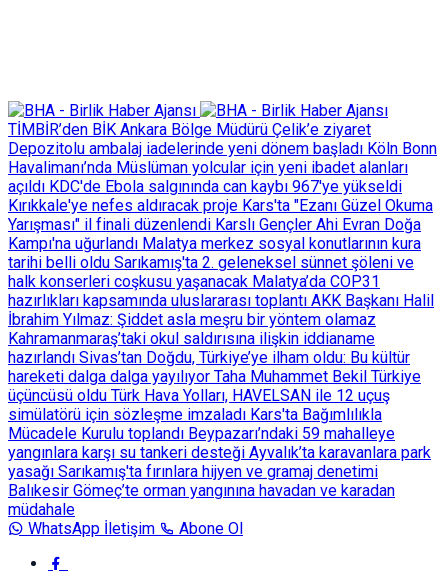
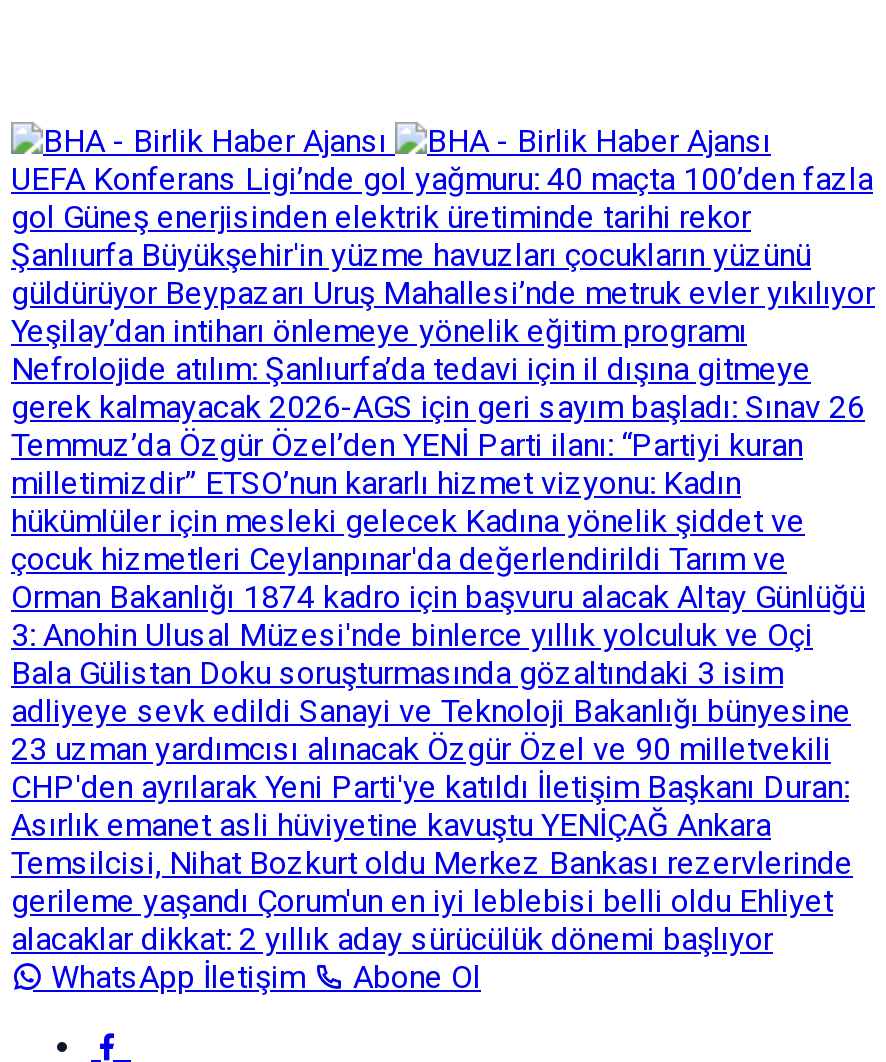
- TİMBİR’den BİK Ankara Bölge Müdürü Çelik’e ziyaret
- Depozitolu ambalaj iadelerinde yeni dönem başladı Köln Bonn
- Havalimanı’nda Müslüman yolcular için yeni ibadet alanları
- açıldı KDC'de Ebola salgınında can kaybı 967'ye yükseldi
- Kırıkkale'ye nefes aldıracak proje Kars'ta "Ezanı Güzel Okuma
- Yarışması" il finali düzenlendi Karslı Gençler Ahi Evran Doğa
- Kampı'na uğurlandı Malatya merkez sosyal konutlarının kura
- tarihi belli oldu Sarıkamış'ta 2. geleneksel sünnet şöleni ve
- halk konserleri coşkusu yaşanacak Malatya’da COP31
- hazırlıkları kapsamında uluslararası toplantı AKK Başkanı Halil
- İbrahim Yılmaz: Şiddet asla meşru bir yöntem olamaz
- Kahramanmaraş’taki okul saldırısına ilişkin iddianame
- hazırlandı Sivas’tan Doğdu, Türkiye’ye ilham oldu: Bu kültür
- hareketi dalga dalga yayılıyor Taha Muhammet Bekil Türkiye
- üçüncüsü oldu Türk Hava Yolları, HAVELSAN ile 12 uçuş
- simülatörü için sözleşme imzaladı Kars'ta Bağımlılıkla
- Mücadele Kurulu toplandı Beypazarı’ndaki 59 mahalleye
- yangınlara karşı su tankeri desteği Ayvalık’ta karavanlara park
- yasağı Sarıkamış'ta fırınlara hijyen ve gramaj denetimi
- Balıkesir Gömeç’te orman yangınına havadan ve karadan
- müdahale
+ UEFA Konferans Ligi’nde gol yağmuru: 40 maçta 100’den fazla
+ gol Güneş enerjisinden elektrik üretiminde tarihi rekor
+ Şanlıurfa Büyükşehir'in yüzme havuzları çocukların yüzünü
+ güldürüyor Beypazarı Uruş Mahallesi’nde metruk evler yıkılıyor
+ Yeşilay’dan intiharı önlemeye yönelik eğitim programı
+ Nefrolojide atılım: Şanlıurfa’da tedavi için il dışına gitmeye
+ gerek kalmayacak 2026-AGS için geri sayım başladı: Sınav 26
+ Temmuz’da Özgür Özel’den YENİ Parti ilanı: “Partiyi kuran
+ milletimizdir” ETSO’nun kararlı hizmet vizyonu: Kadın
+ hükümlüler için mesleki gelecek Kadına yönelik şiddet ve
+ çocuk hizmetleri Ceylanpınar'da değerlendirildi Tarım ve
+ Orman Bakanlığı 1874 kadro için başvuru alacak Altay Günlüğü
+ 3: Anohin Ulusal Müzesi'nde binlerce yıllık yolculuk ve Oçi
+ Bala Gülistan Doku soruşturmasında gözaltındaki 3 isim
+ adliyeye sevk edildi Sanayi ve Teknoloji Bakanlığı bünyesine
+ 23 uzman yardımcısı alınacak Özgür Özel ve 90 milletvekili
+ CHP'den ayrılarak Yeni Parti'ye katıldı İletişim Başkanı Duran:
+ Asırlık emanet asli hüviyetine kavuştu YENİÇAĞ Ankara
+ Temsilcisi, Nihat Bozkurt oldu Merkez Bankası rezervlerinde
+ gerileme yaşandı Çorum'un en iyi leblebisi belli oldu Ehliyet
+ alacaklar dikkat: 2 yıllık aday sürücülük dönemi başlıyor
